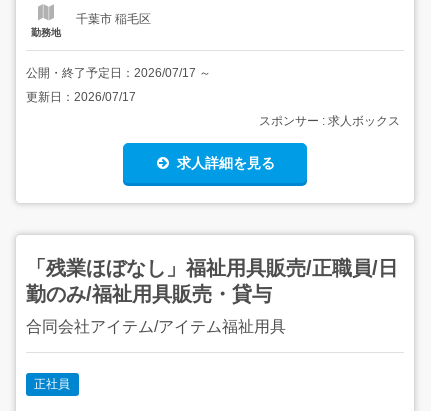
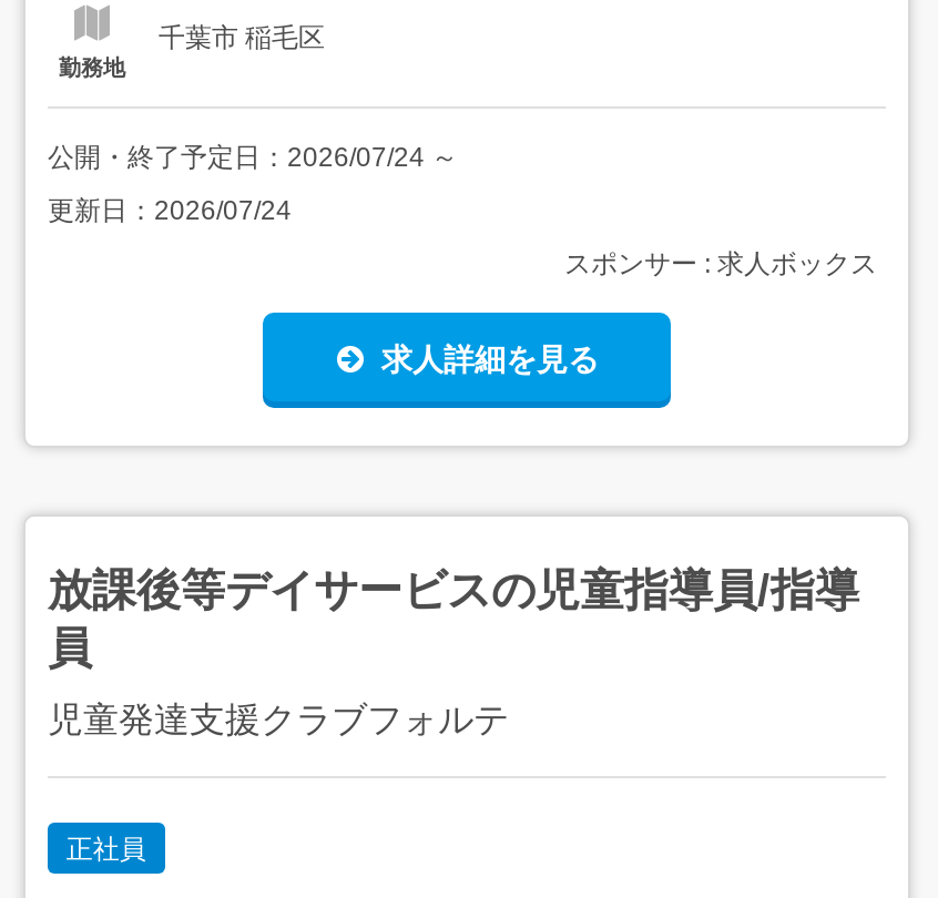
- 公開・終了予定日：2026/07/17～
+ 公開・終了予定日：2026/07/24～

- 更新日：2026/07/17
+ 更新日：2026/07/24

- 「残業ほぼなし」福祉用具販売/正職員/日
- 勤のみ/福祉用具販売・貸与
+ 放課後等デイサービスの児童指導員/指導
+ 員

- 合同会社アイテム/アイテム福祉用具
+ 児童発達支援クラブフォルテ
